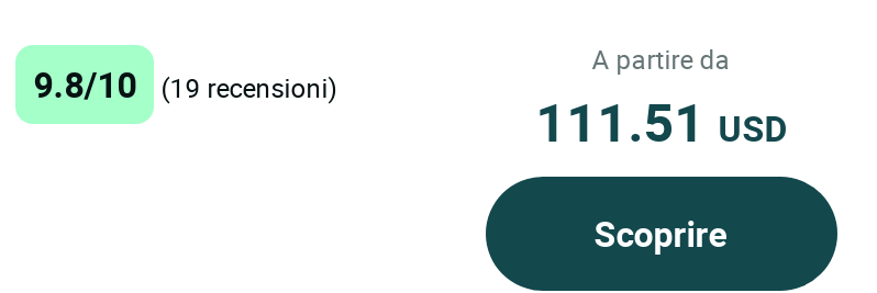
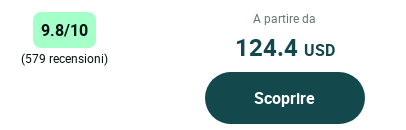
- (19 recensioni)
+ (579 recensioni)

- 111.51 USD
+ 124.4 USD
